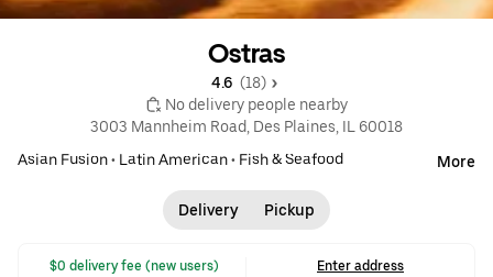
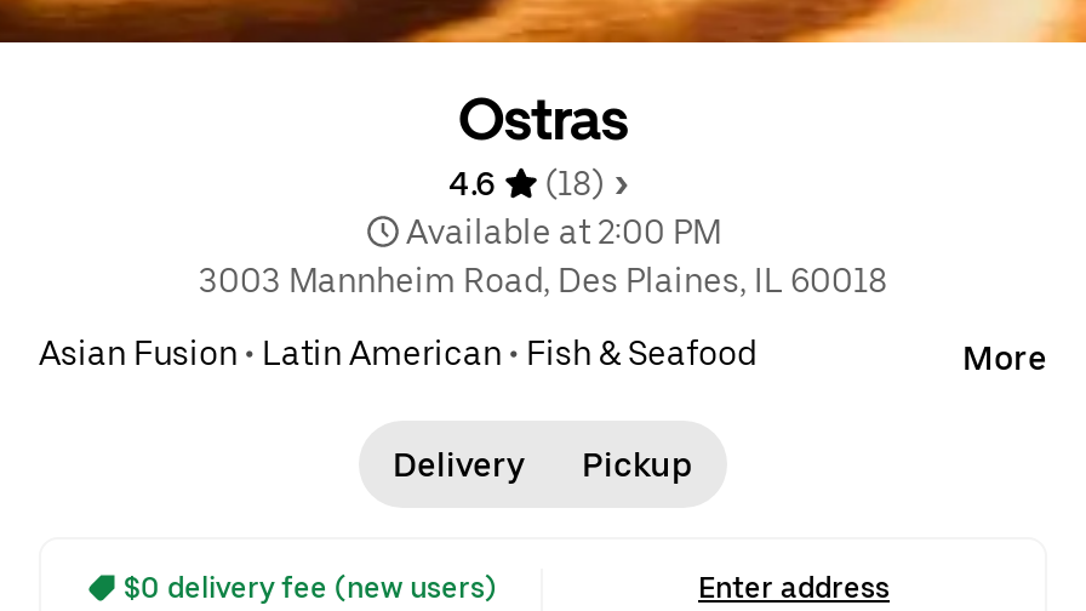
- 4.6 (18)
- No delivery people nearby
+ 4.6
+ (18)
+ Available at 2:00 PM
